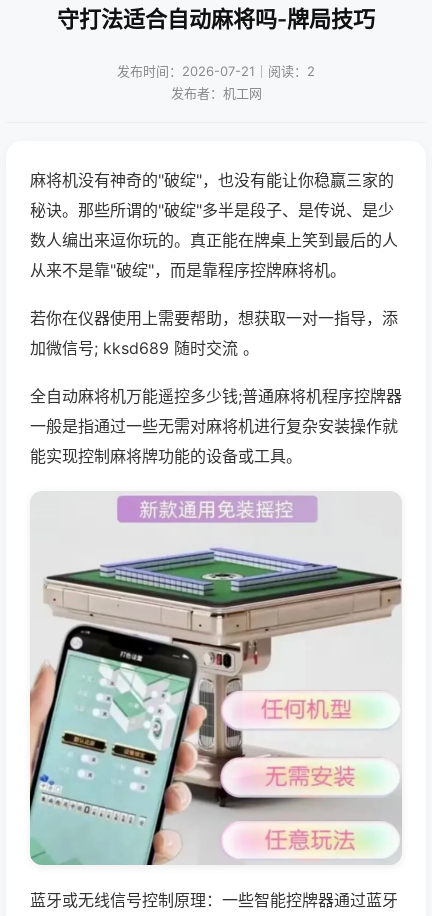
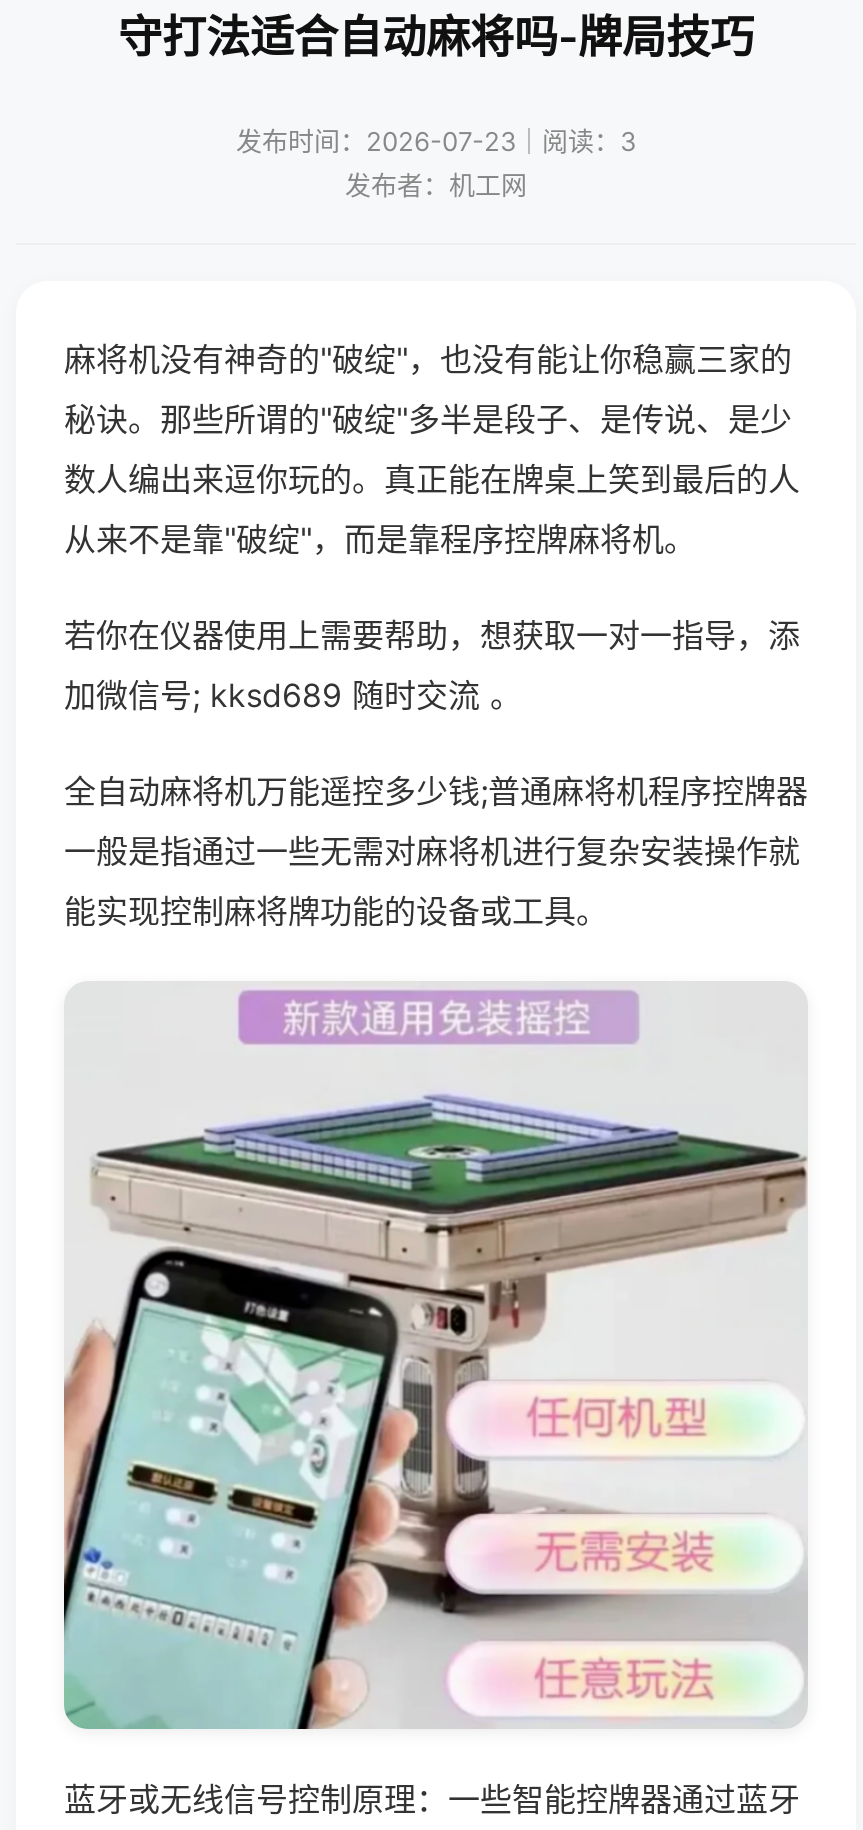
- 发布时间：2026-07-21｜阅读：2
+ 发布时间：2026-07-23｜阅读：3
